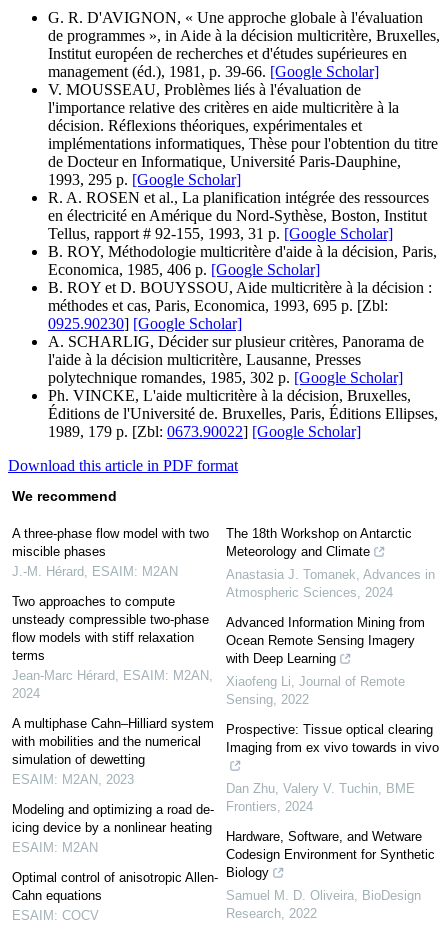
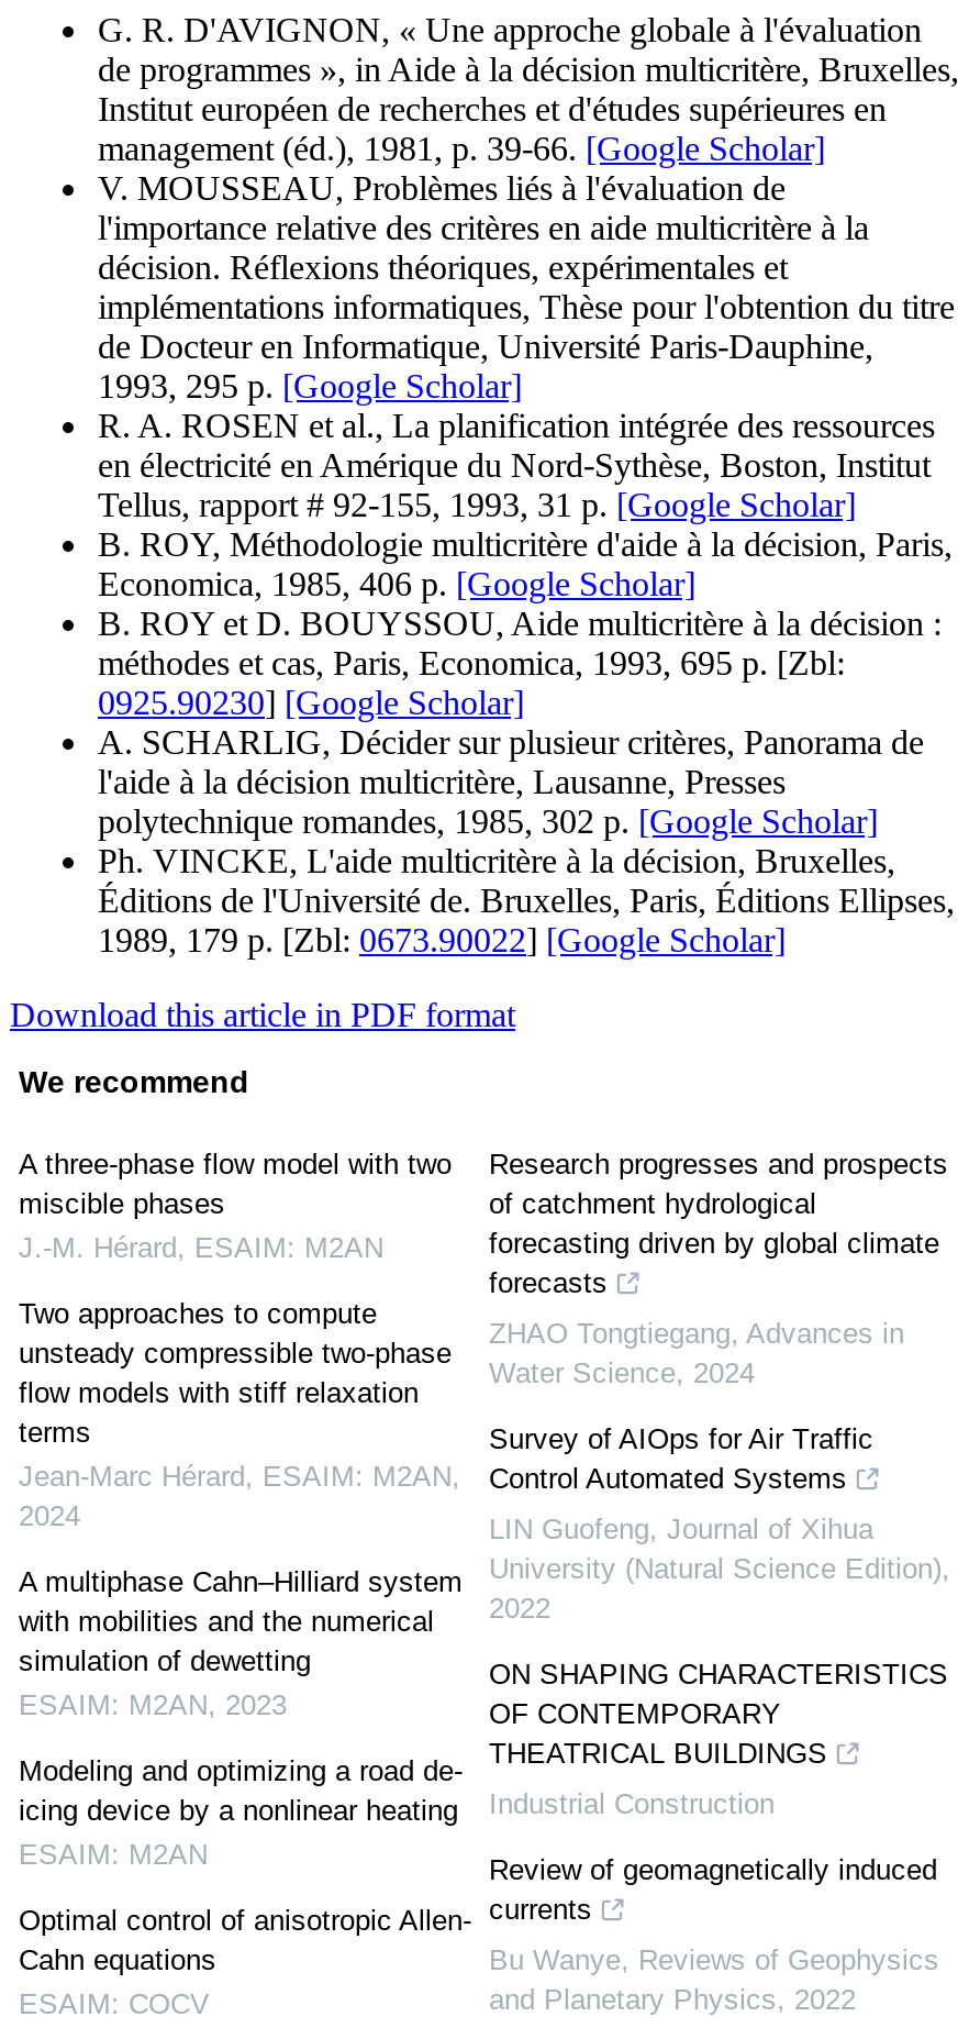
- The 18th Workshop on Antarctic
- Meteorology and Climate
+ Research progresses and prospects
+ of catchment hydrological
+ forecasting driven by global climate
+ forecasts

- Anastasia J. Tomanek, Advances in
- Atmospheric Sciences, 2024
+ ZHAO Tongtiegang, Advances in
+ Water Science, 2024

- Advanced Information Mining from
- Ocean Remote Sensing Imagery
- with Deep Learning
+ Survey of AIOps for Air Traffic
+ Control Automated Systems

- Xiaofeng Li, Journal of Remote
- Sensing, 2022
+ LIN Guofeng, Journal of Xihua
+ University (Natural Science Edition),
+ 2022

- Prospective: Tissue optical clearing
- Imaging from ex vivo towards in vivo
+ ON SHAPING CHARACTERISTICS
+ OF CONTEMPORARY
+ THEATRICAL BUILDINGS

- Dan Zhu, Valery V. Tuchin, BME
- Frontiers, 2024
+ Industrial Construction

- Hardware, Software, and Wetware
- Codesign Environment for Synthetic
- Biology
+ Review of geomagnetically induced
+ currents

- Samuel M. D. Oliveira, BioDesign
- Research, 2022
+ Bu Wanye, Reviews of Geophysics
+ and Planetary Physics, 2022
